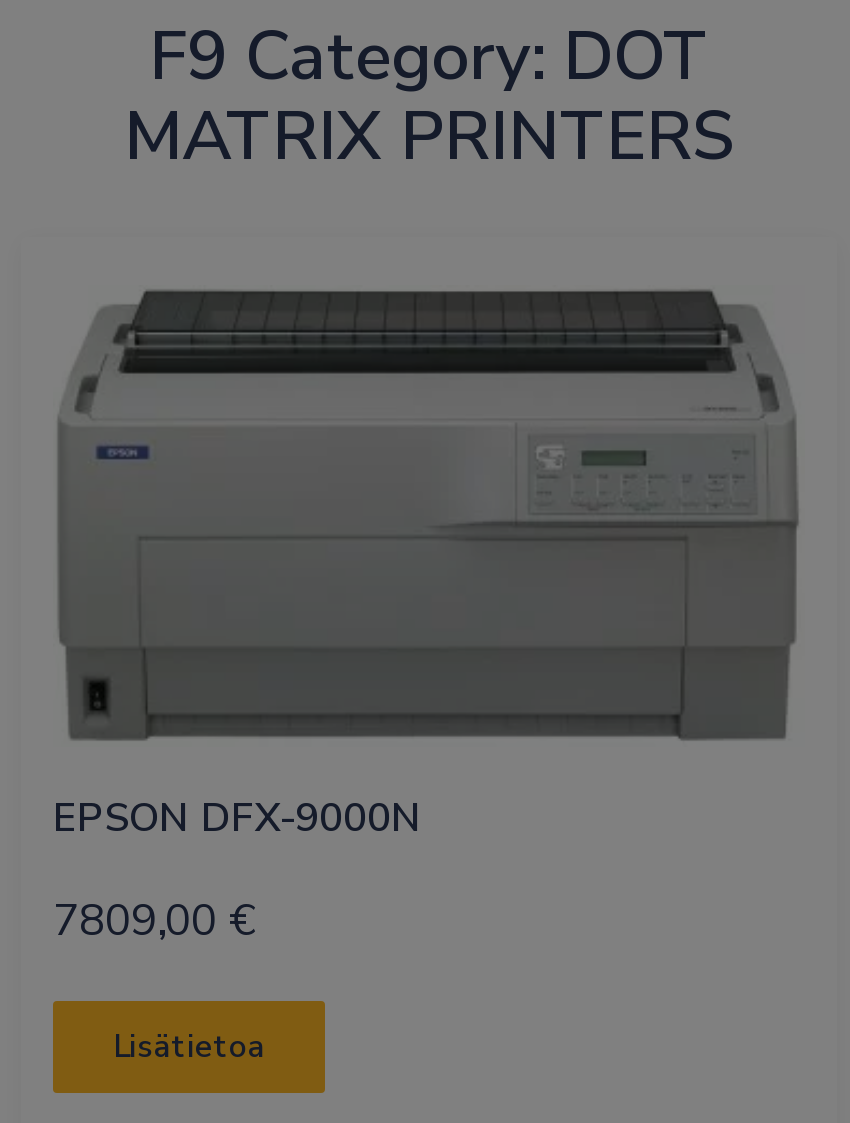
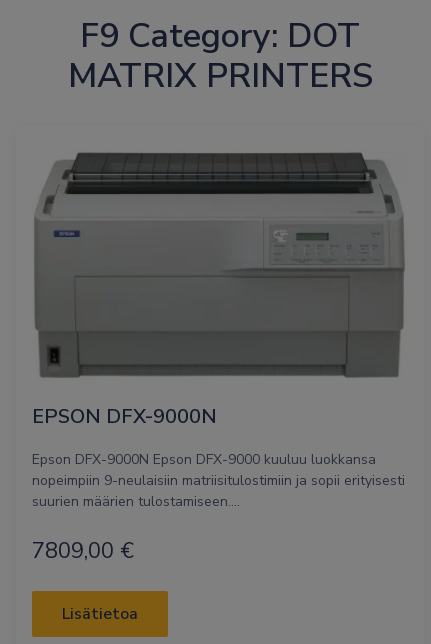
+ Epson DFX-9000N Epson DFX-9000 kuuluu luokkansa
+ nopeimpiin 9-neulaisiin matriisitulostimiin ja sopii erityisesti
+ suurien määrien tulostamiseen....
